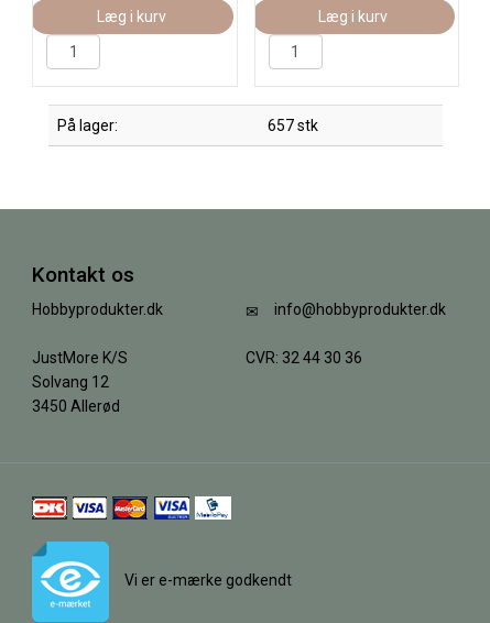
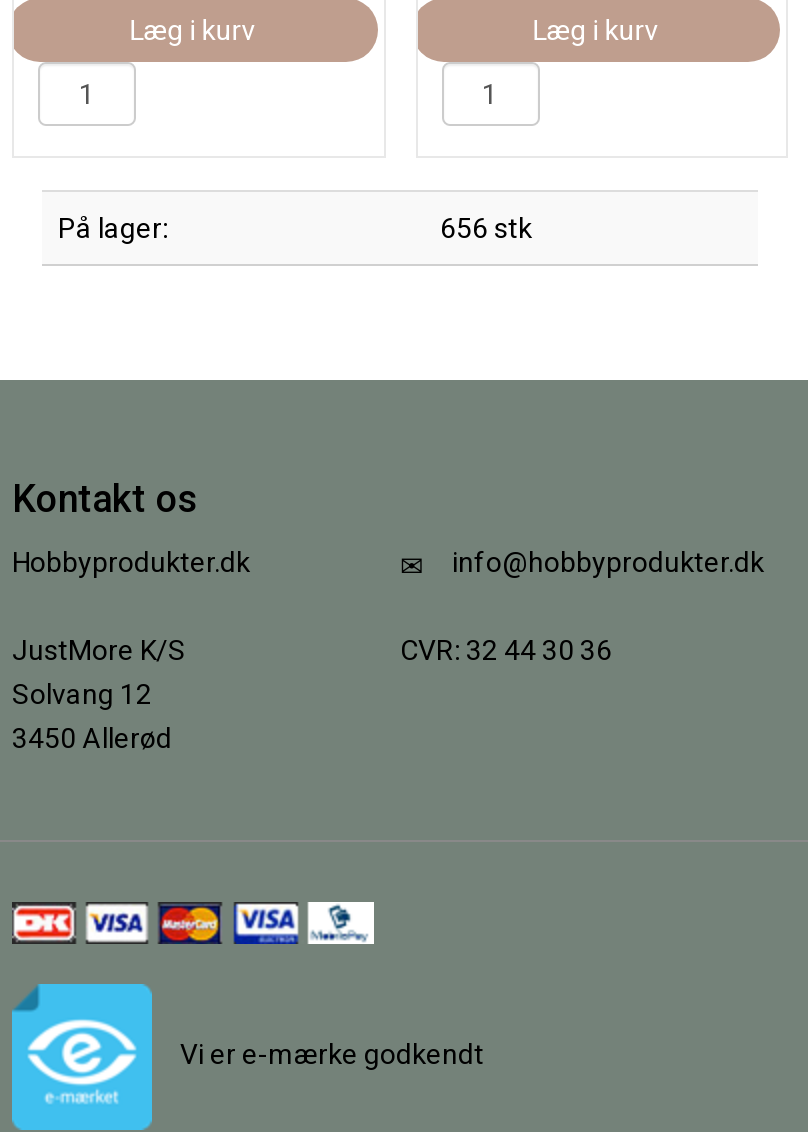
- 657 stk
+ 656 stk
